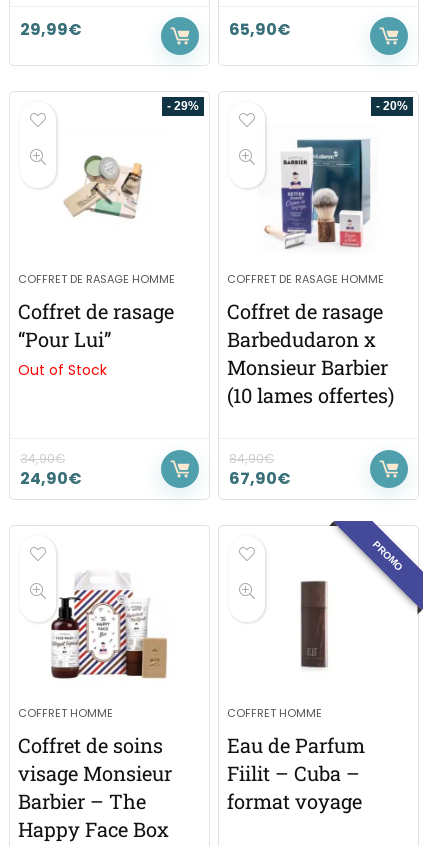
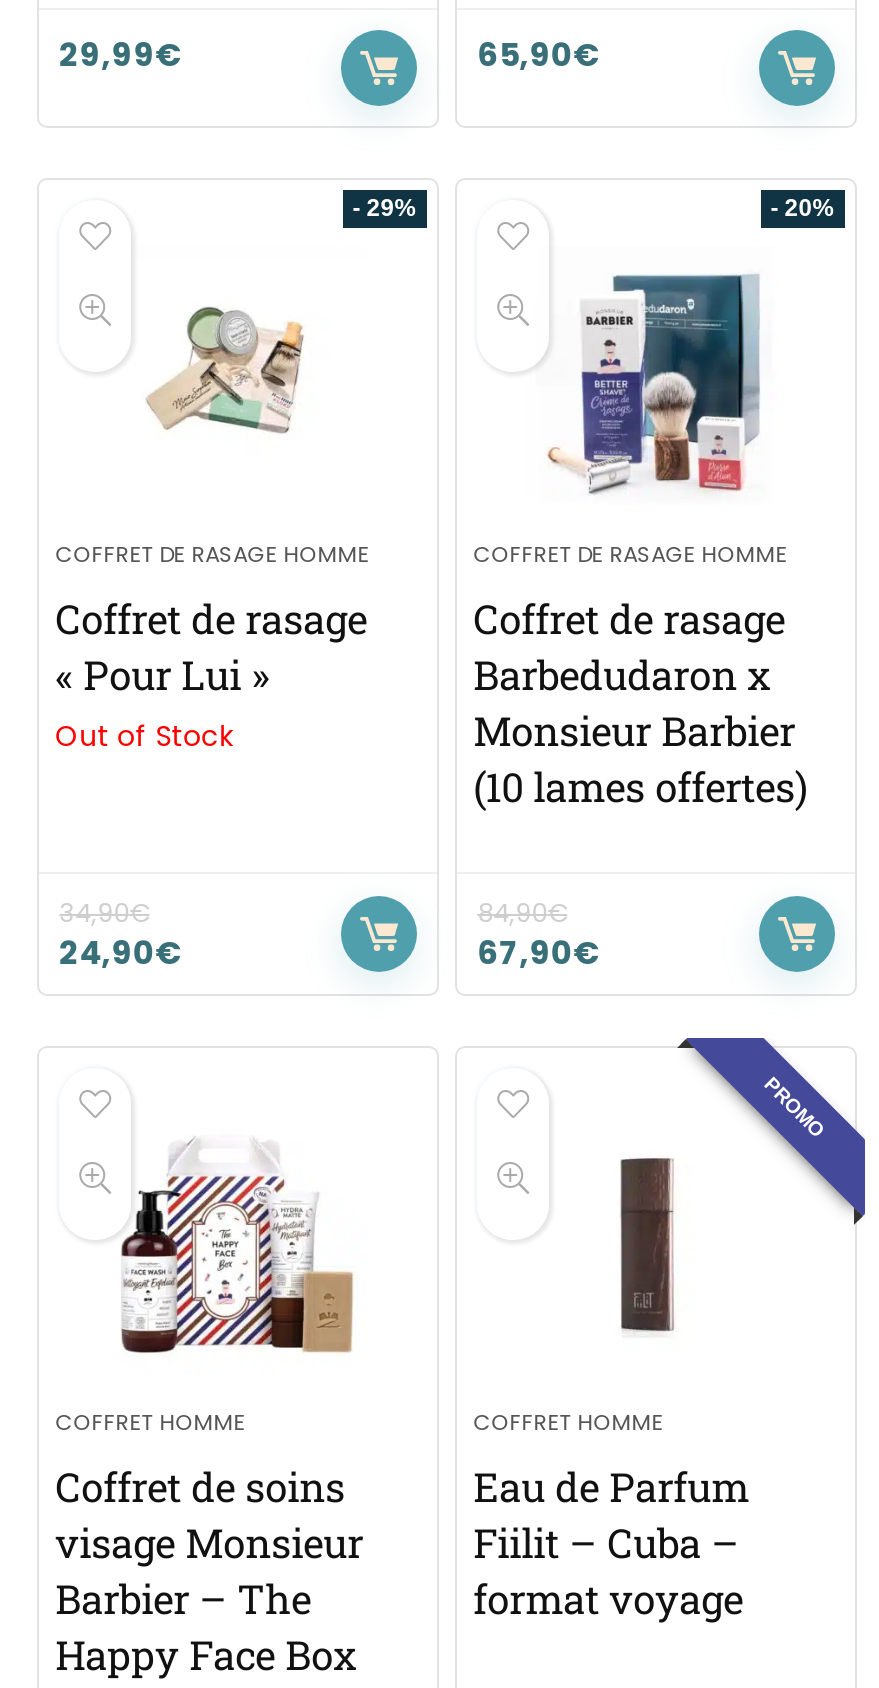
- “Pour Lui”
+ « Pour Lui »
